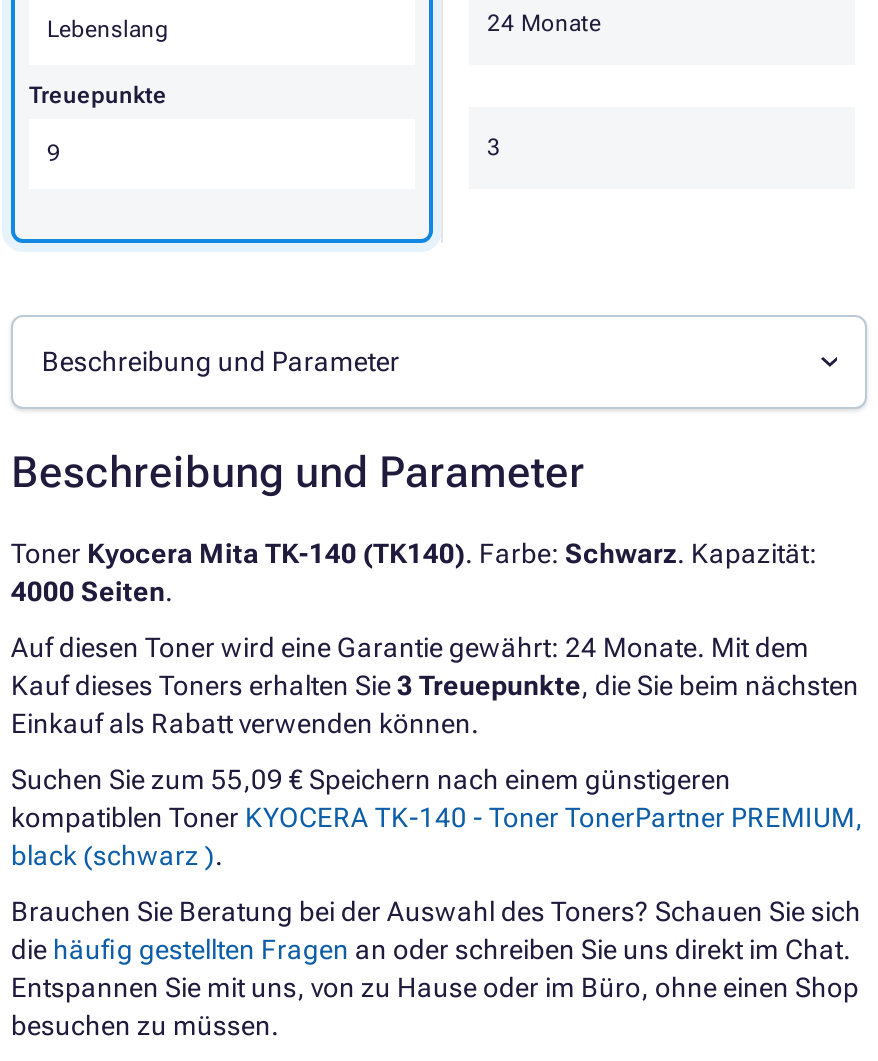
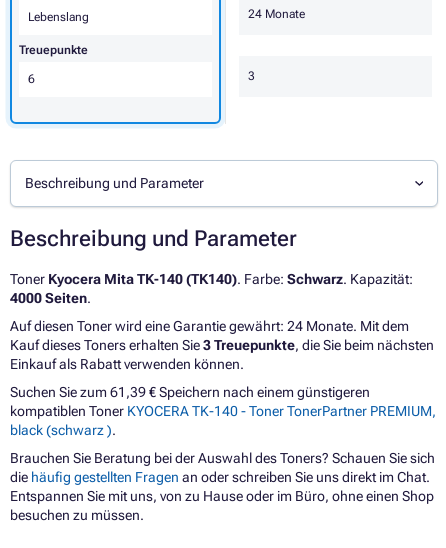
- 9
+ 6

- Suchen Sie zum 55,09 € Speichern nach einem günstigeren
+ Suchen Sie zum 61,39 € Speichern nach einem günstigeren
